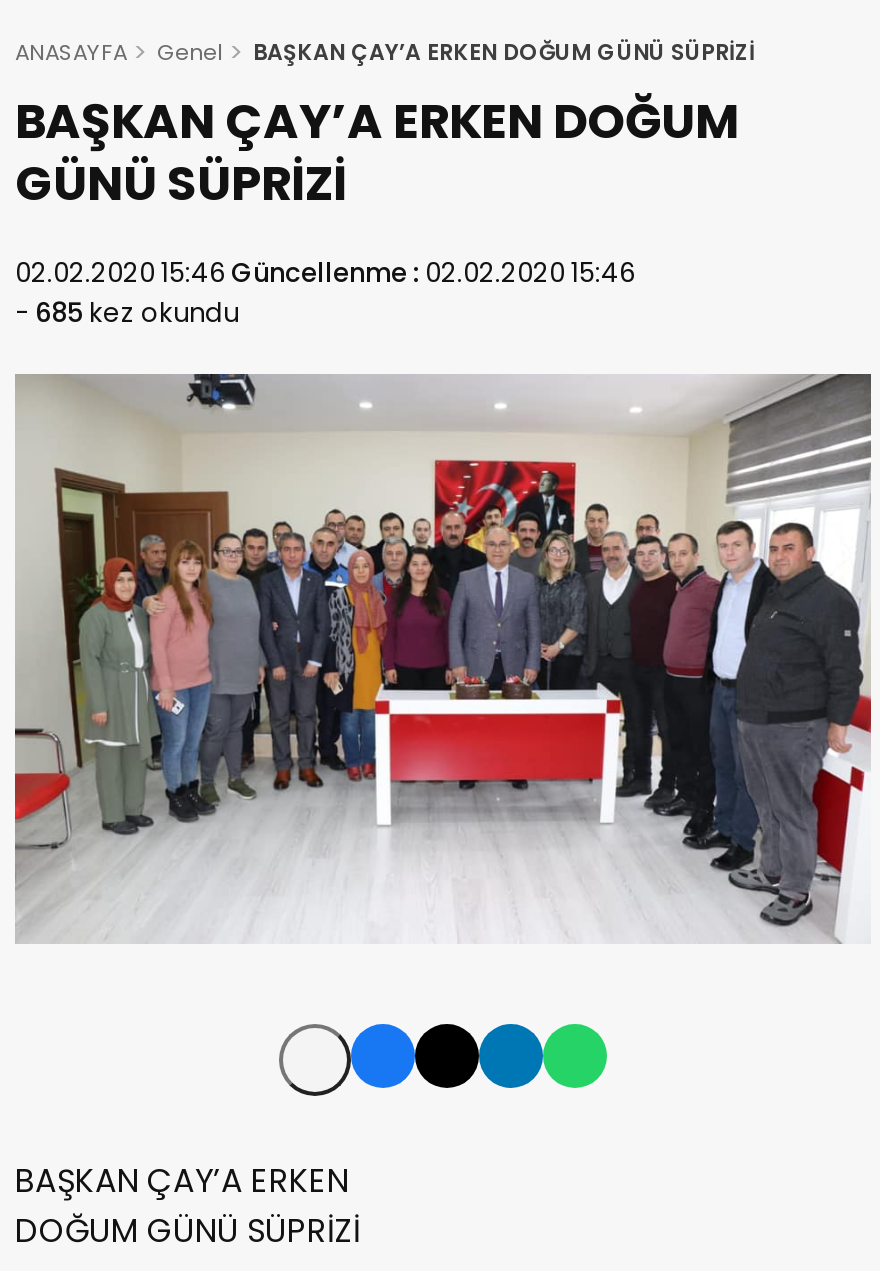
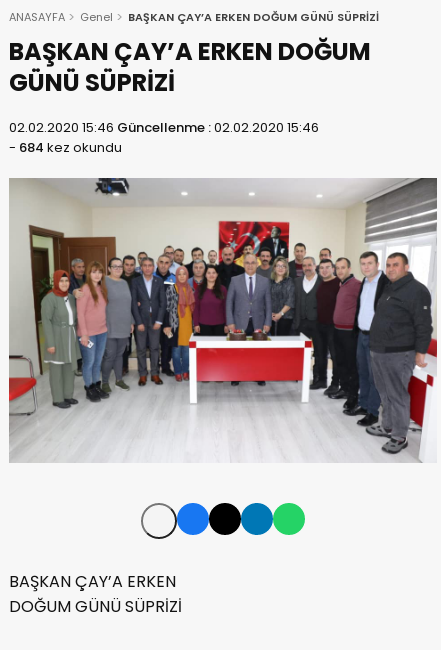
- - 685 kez okundu
+ - 684 kez okundu
